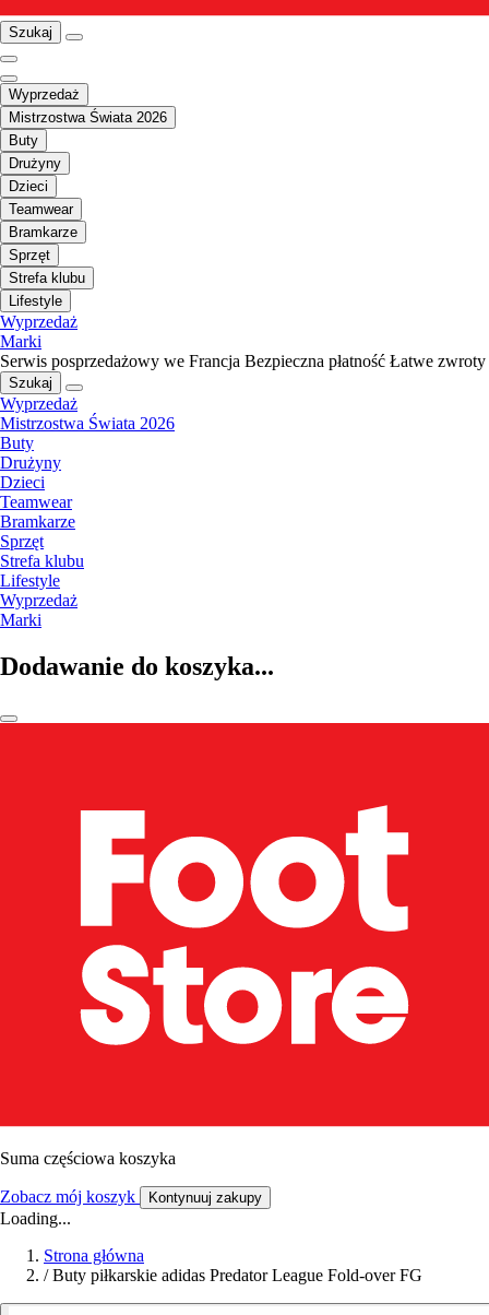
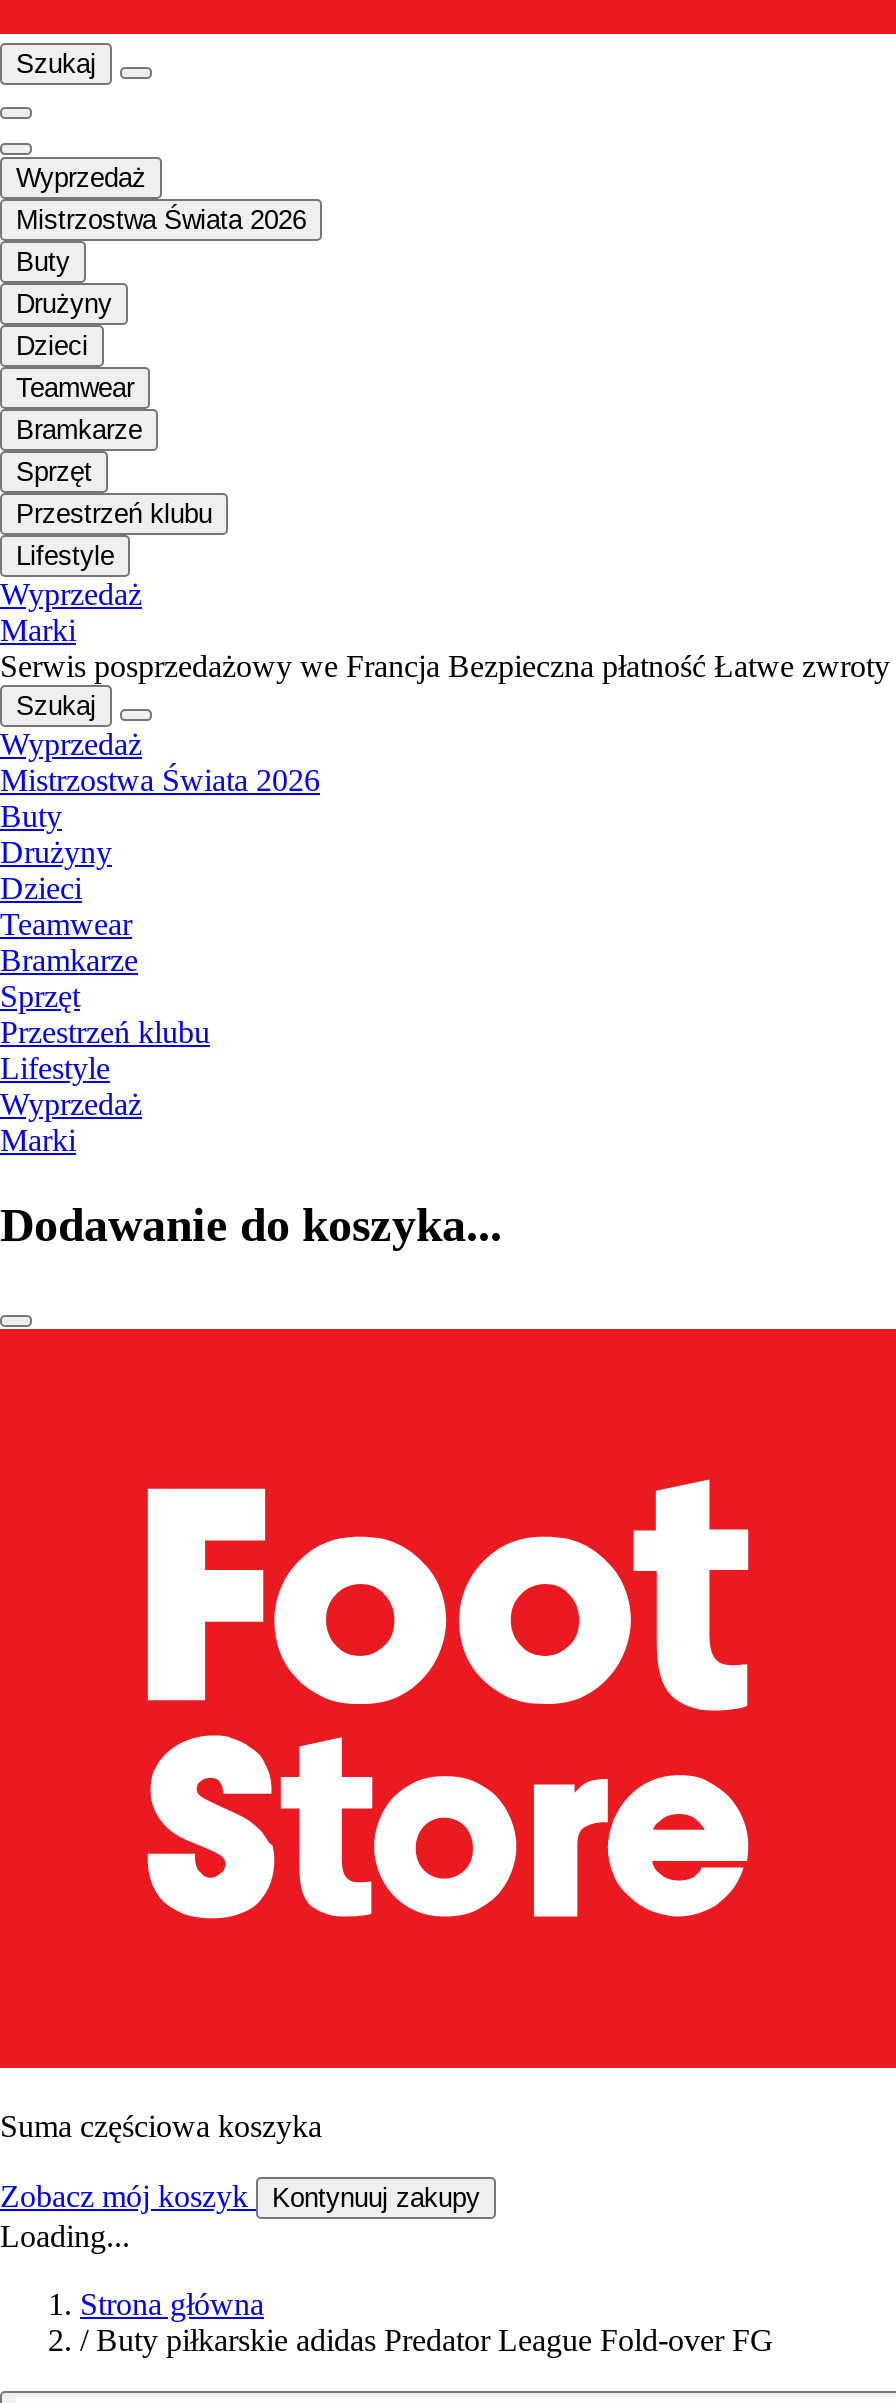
- Strefa klubu
+ Przestrzeń klubu

- Strefa klubu
+ Przestrzeń klubu
